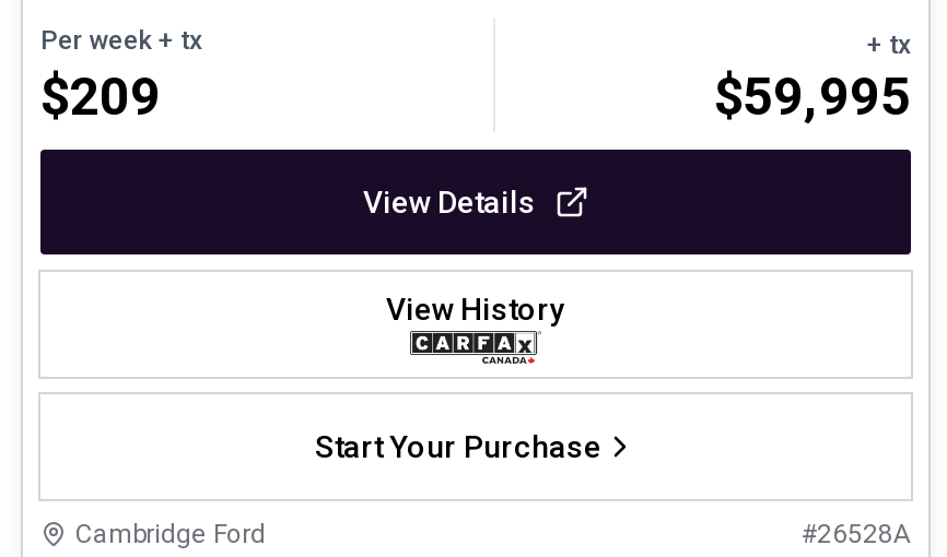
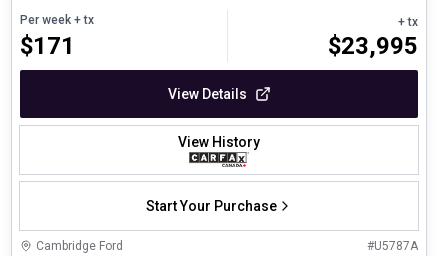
- $209
+ $171

- $59,995
+ $23,995

- #26528A
+ #U5787A
